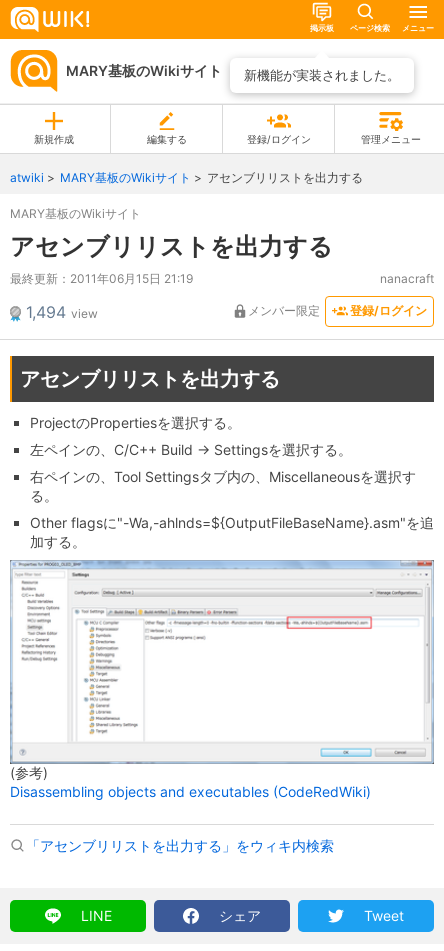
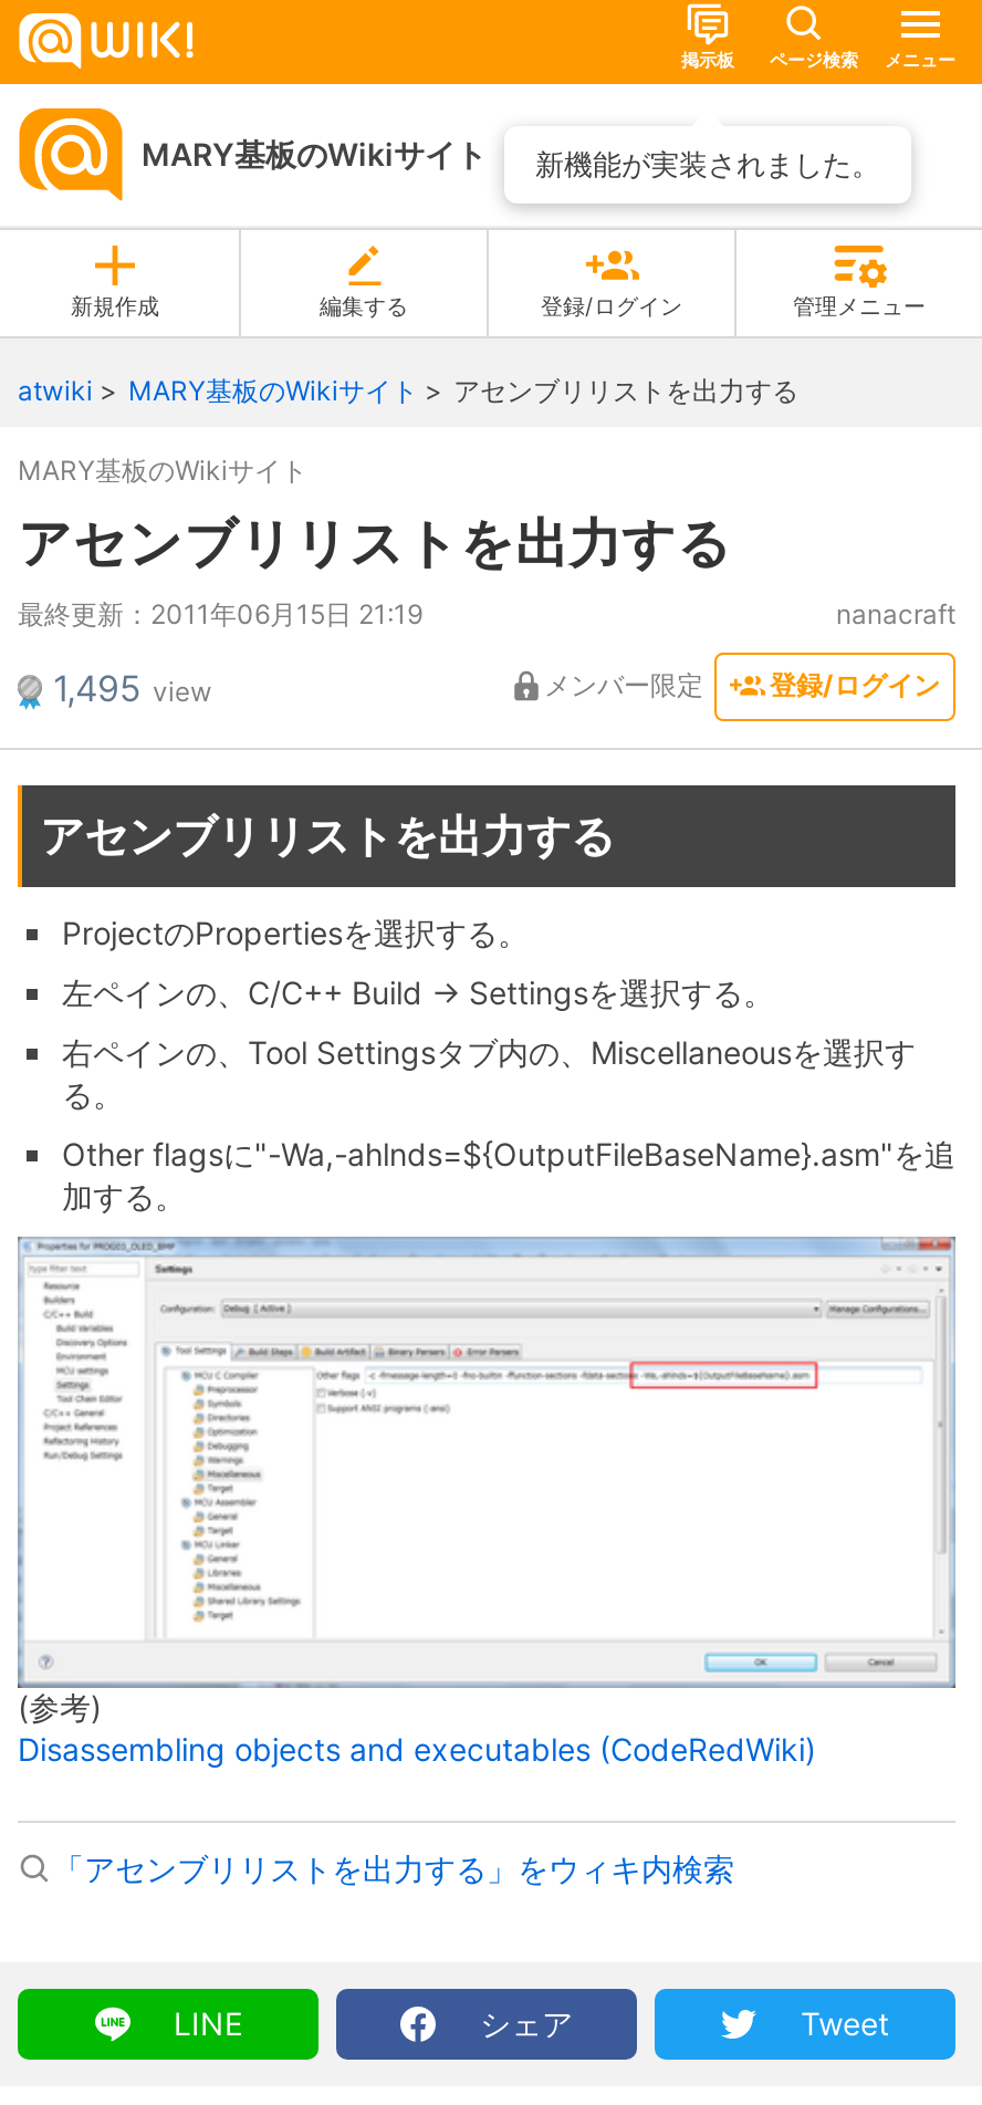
- 1,494 view
+ 1,495 view
